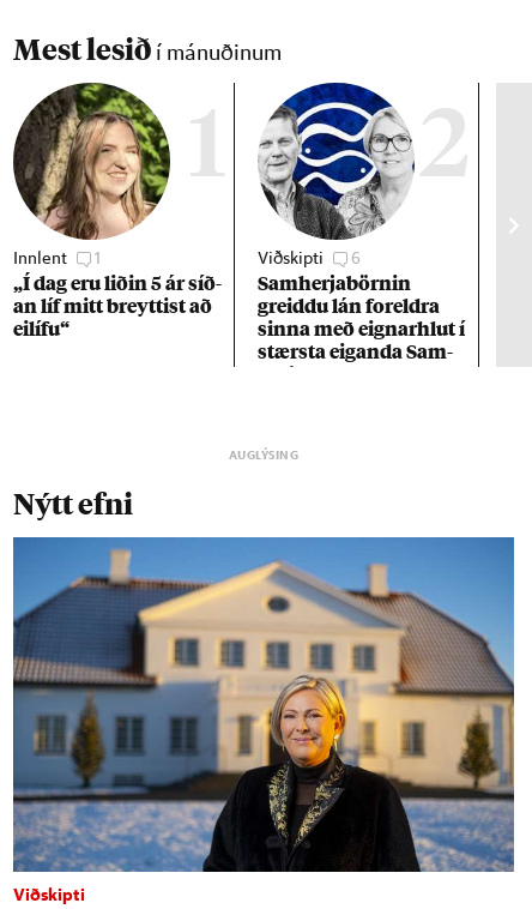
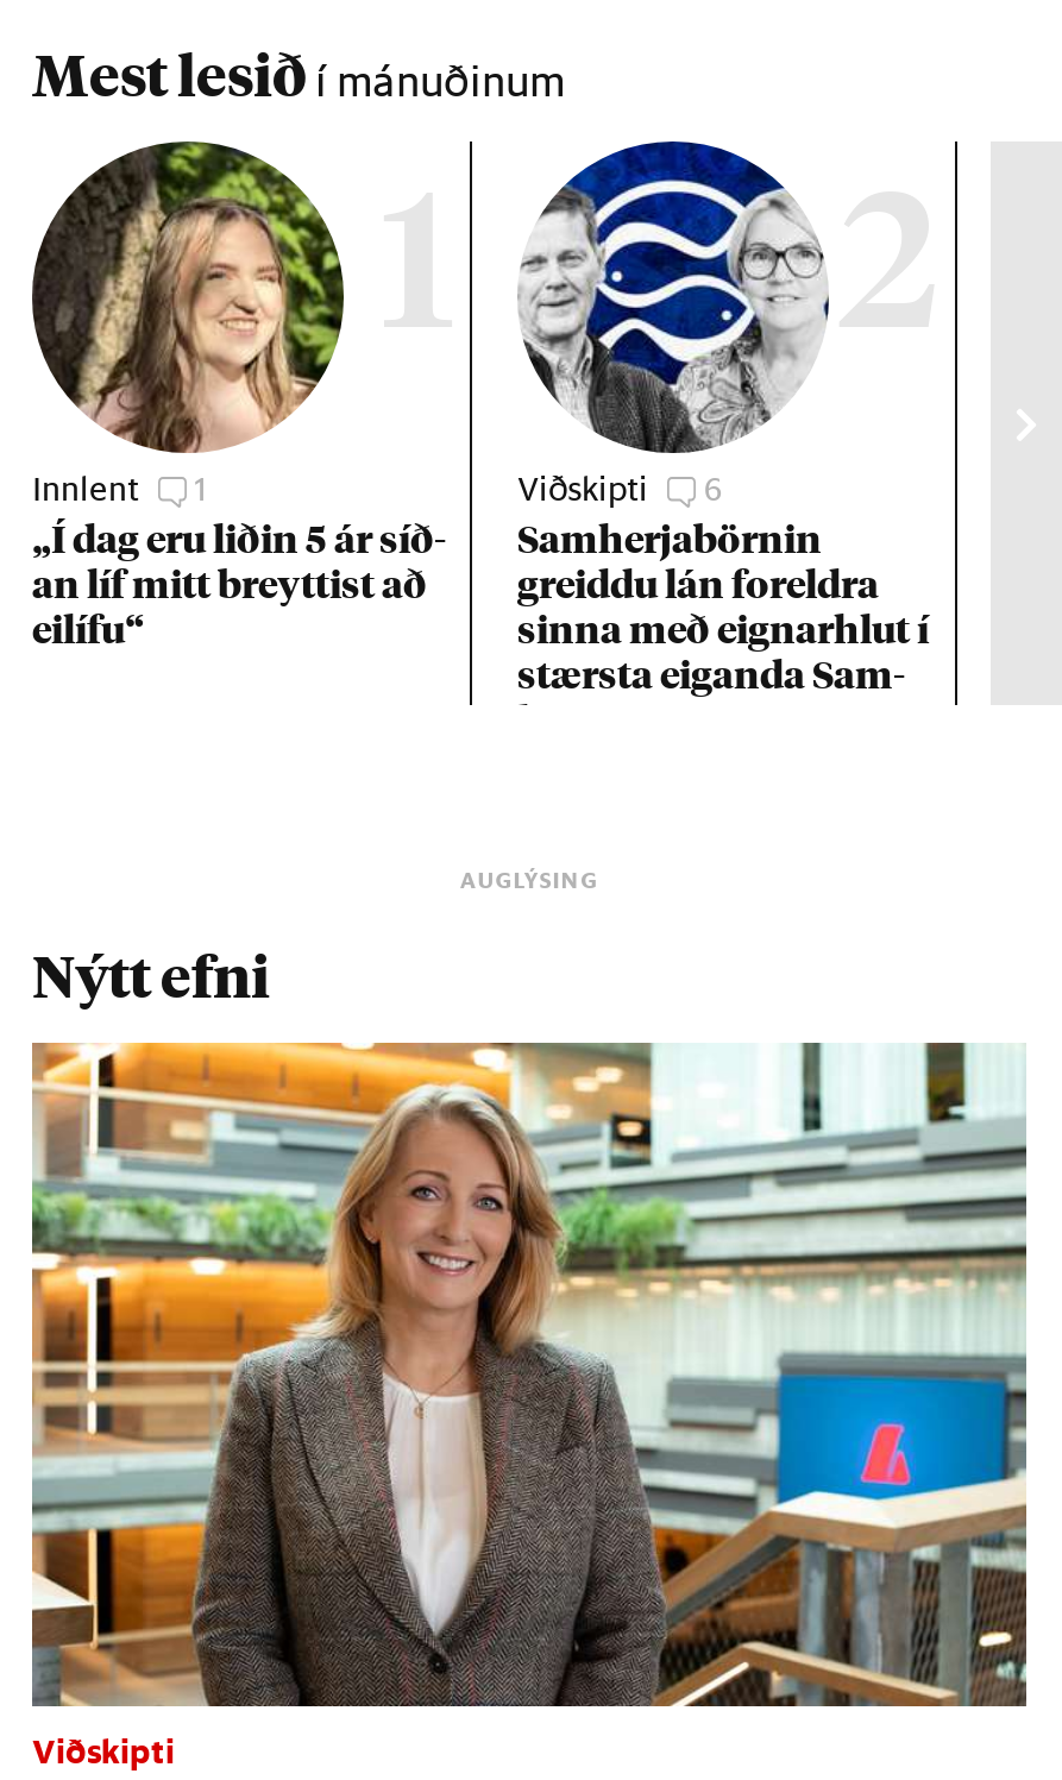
- [image]
+ [image]
